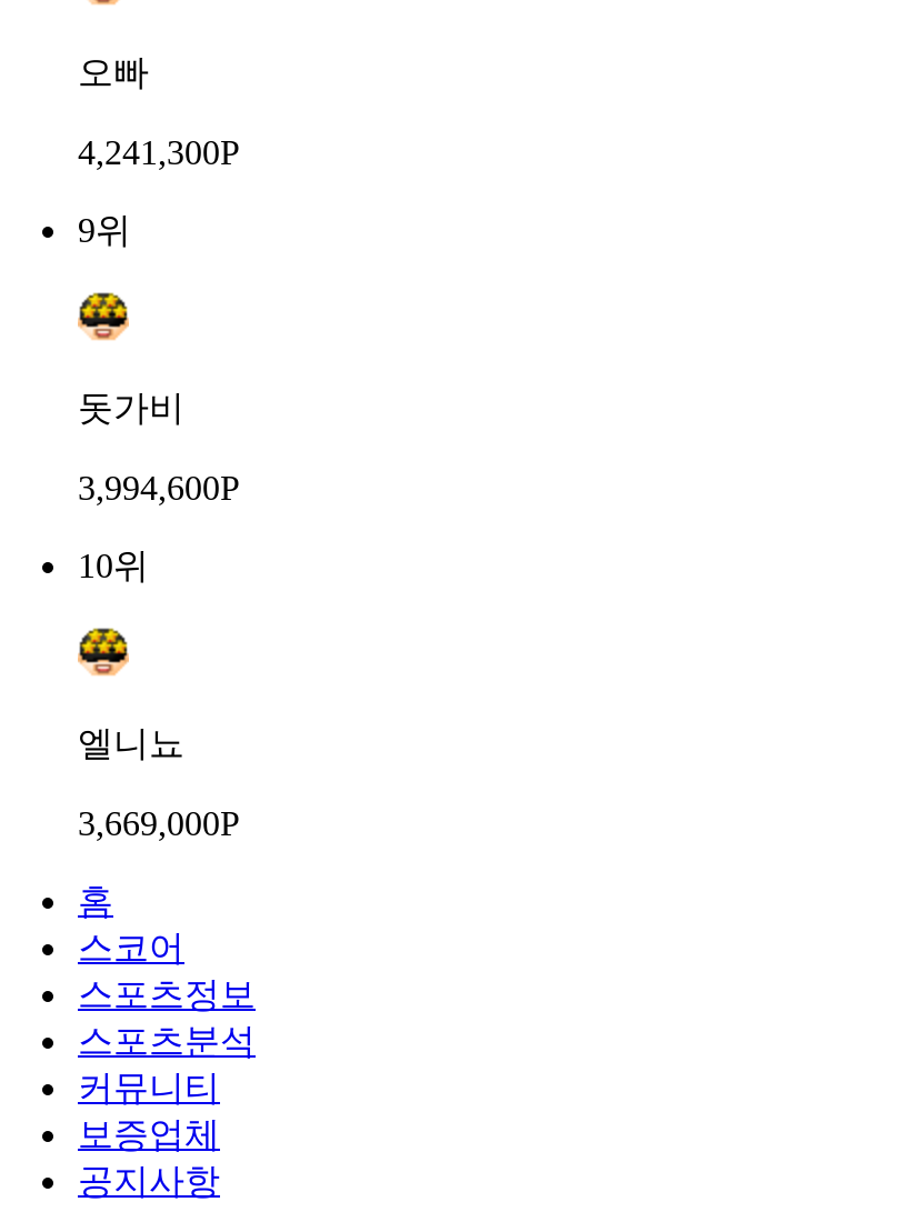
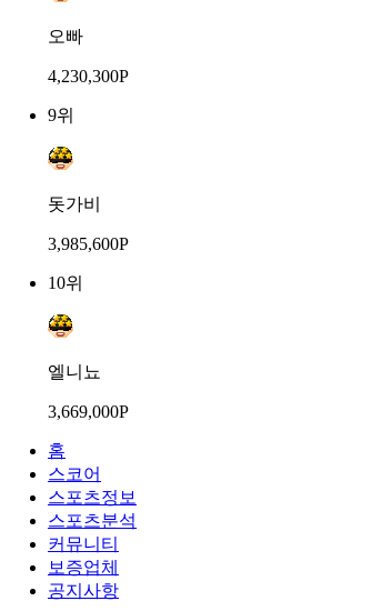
- 4,241,300P
+ 4,230,300P

- 3,994,600P
+ 3,985,600P
